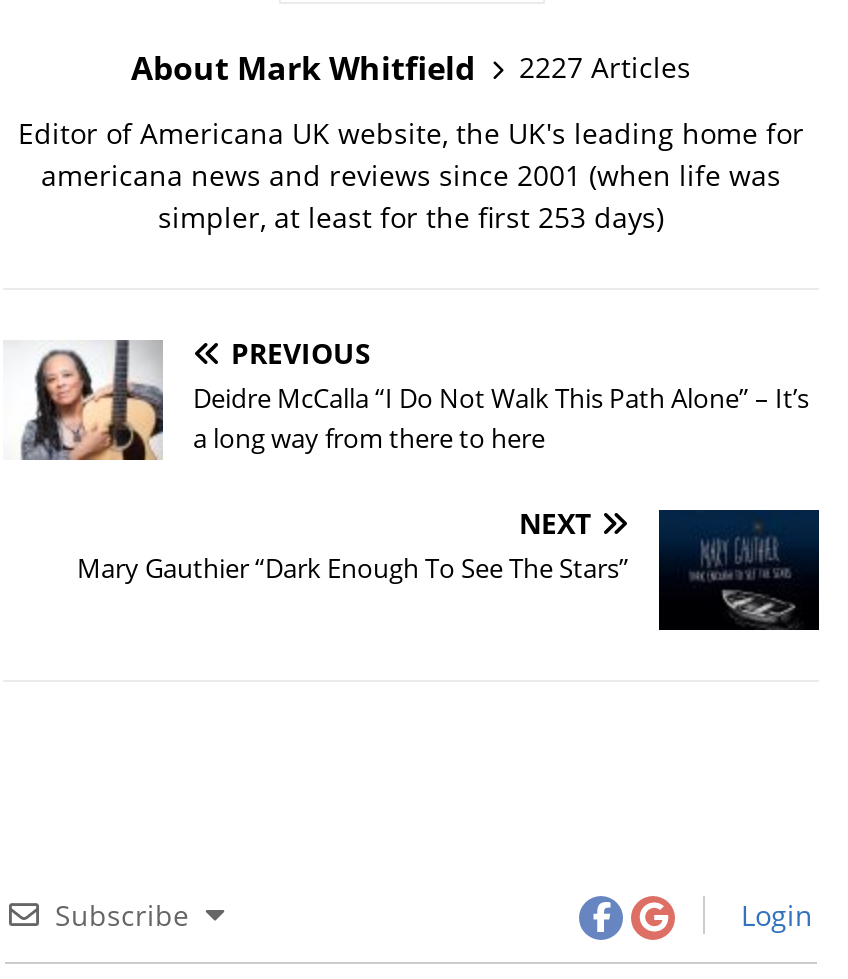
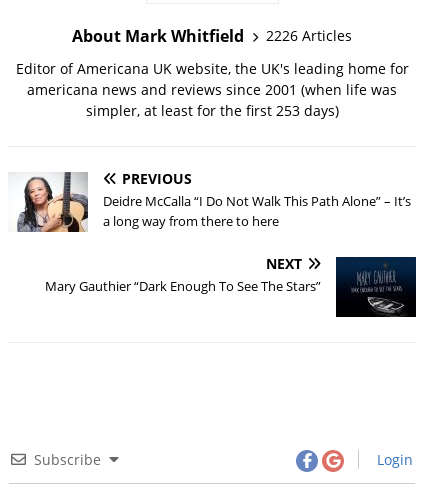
- About Mark Whitfield 2227 Articles
+ About Mark Whitfield 2226 Articles
